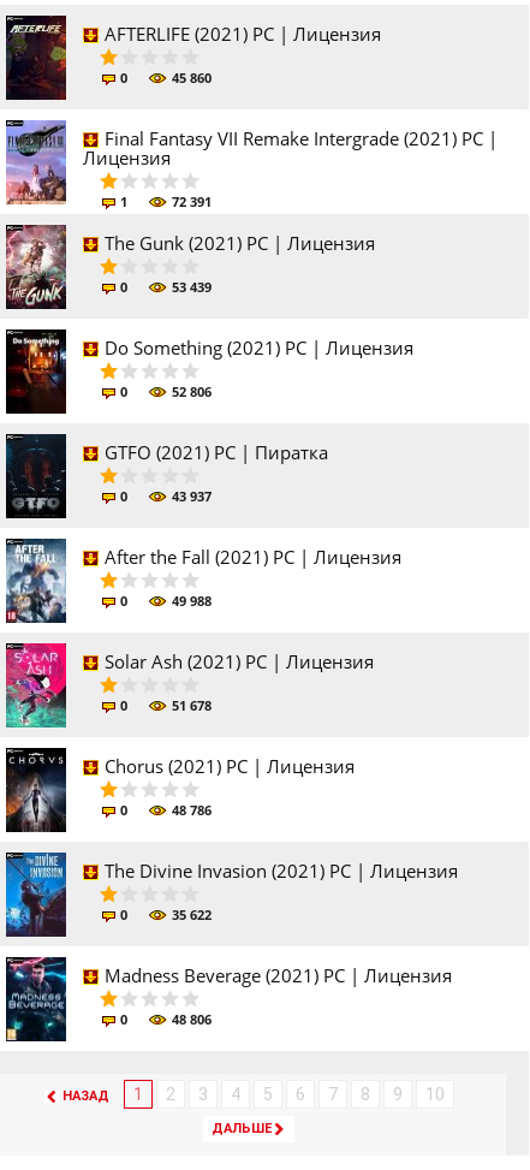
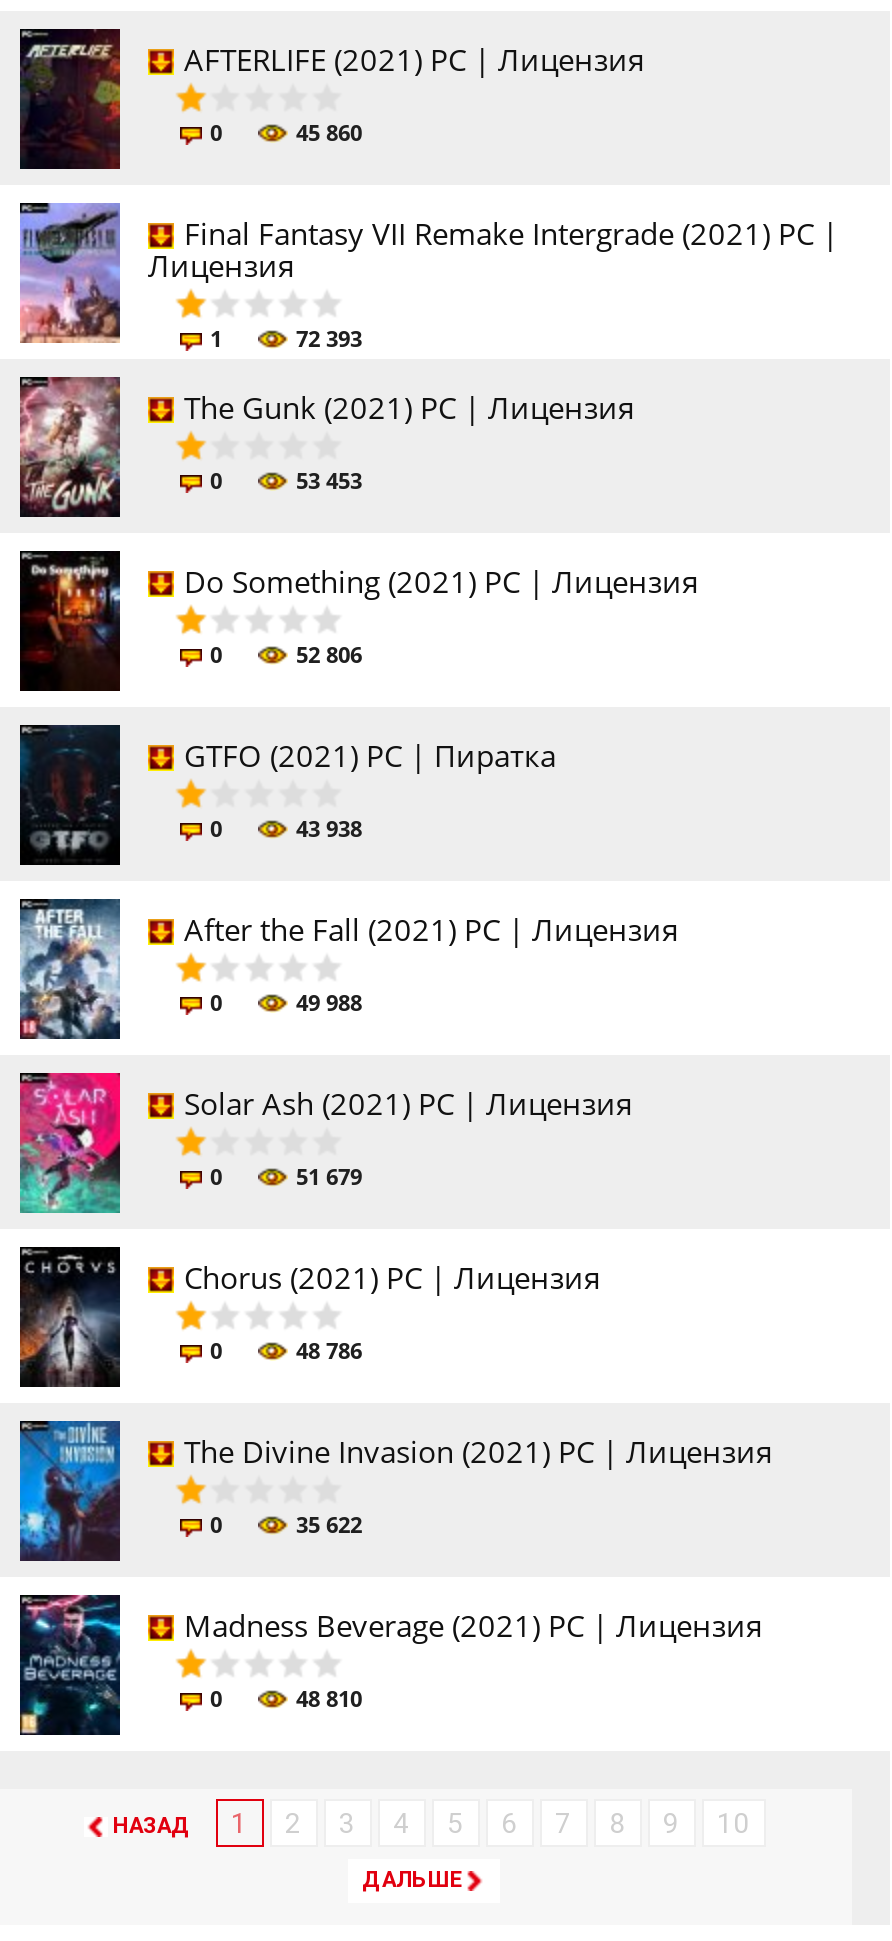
- 72 391
+ 72 393

- 53 439
+ 53 453

- 43 937
+ 43 938

- 51 678
+ 51 679

- 48 806
+ 48 810
